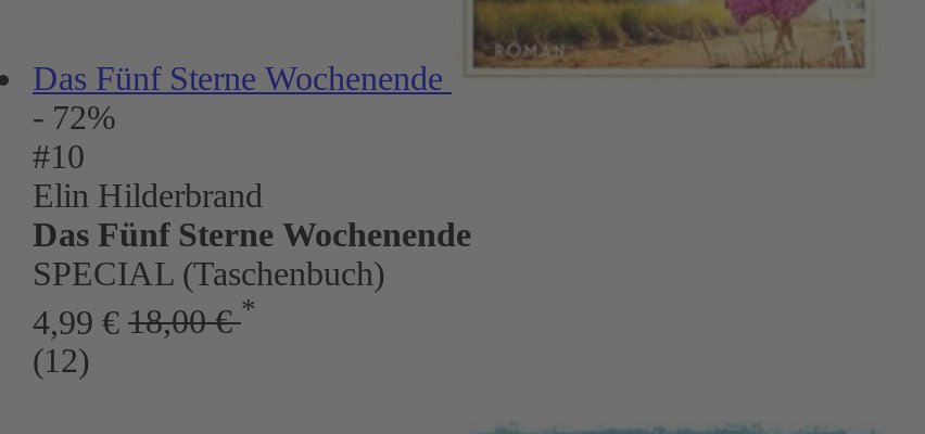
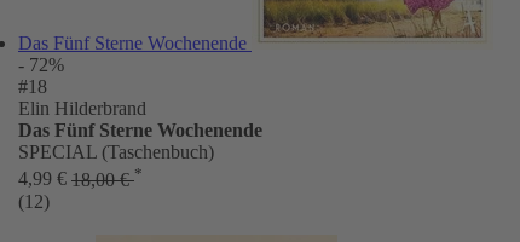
- #10
+ #18
